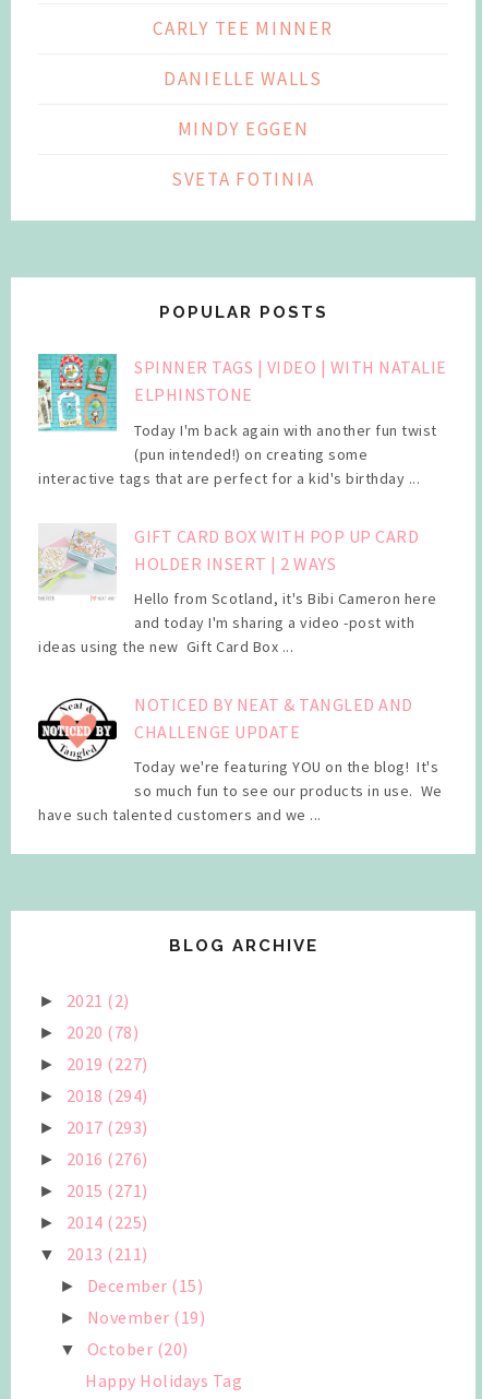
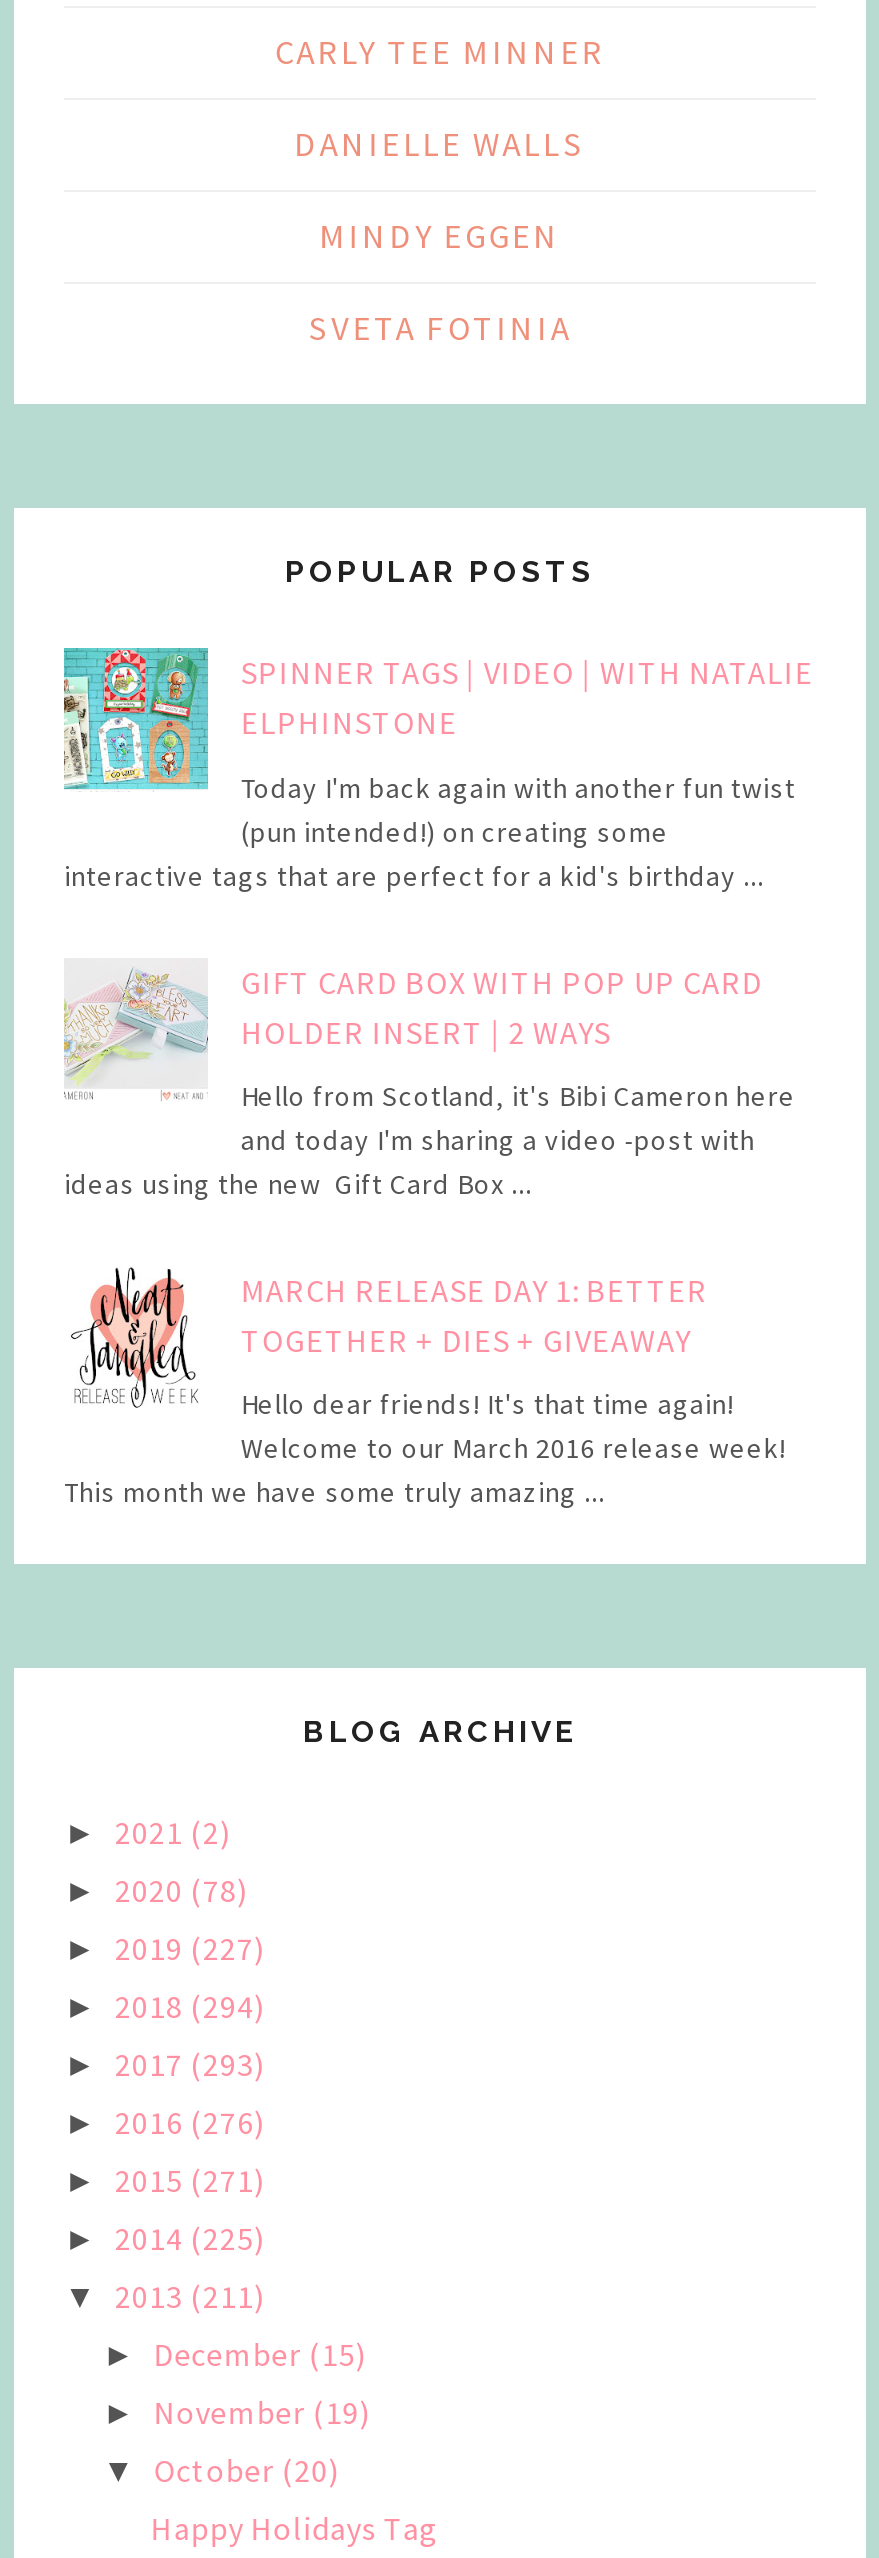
- [image]
- Today we're featuring YOU on the blog! It's
- so much fun to see our products in use. We
- have such talented customers and we ...
+ [image]
+ Hello dear friends! It's that time again!
+ Welcome to our March 2016 release week!
+ This month we have some truly amazing ...

- NOTICED BY NEAT & TANGLED AND
- CHALLENGE UPDATE
+ MARCH RELEASE DAY 1: BETTER
+ TOGETHER + DIES + GIVEAWAY
